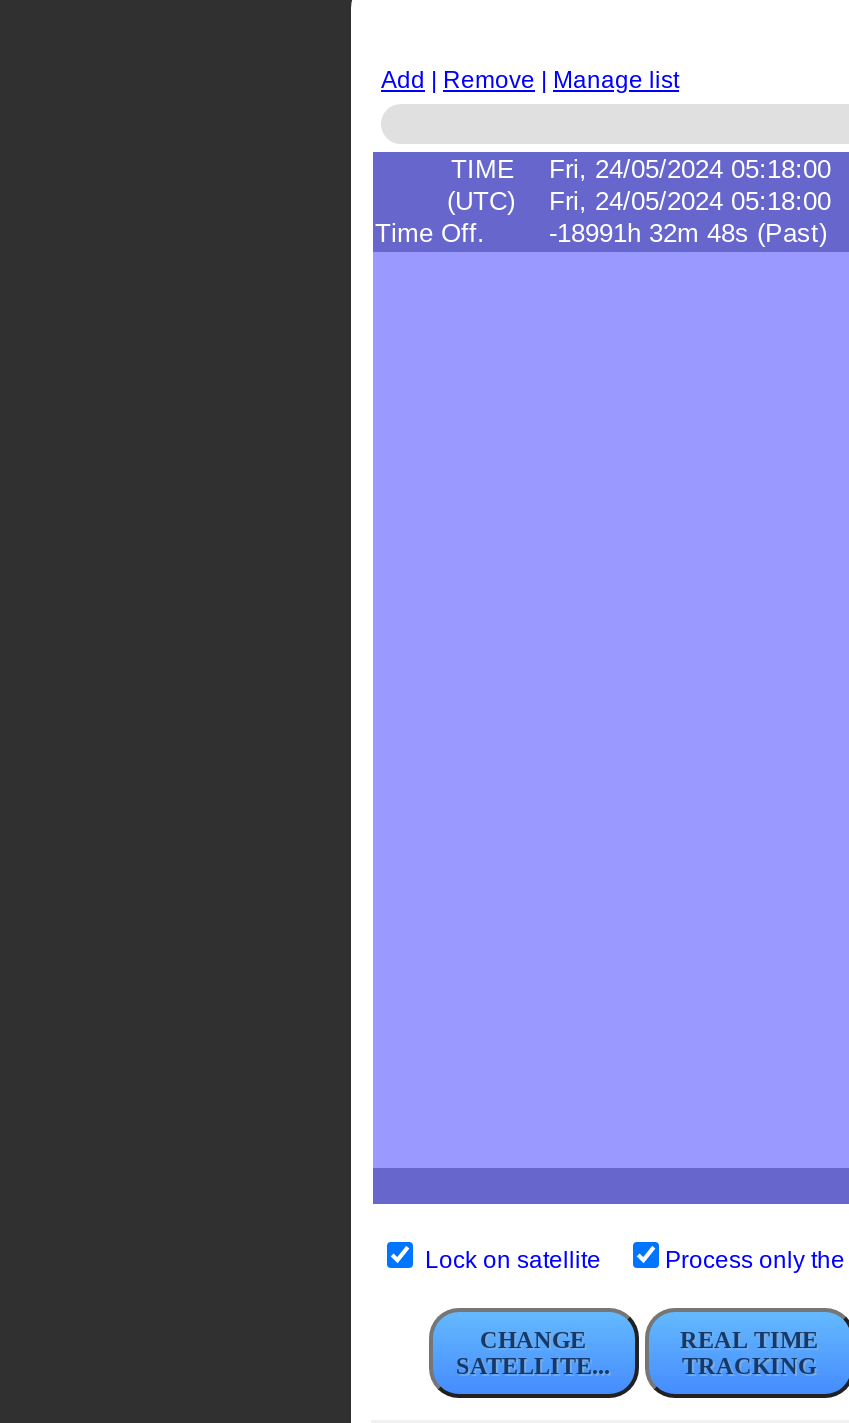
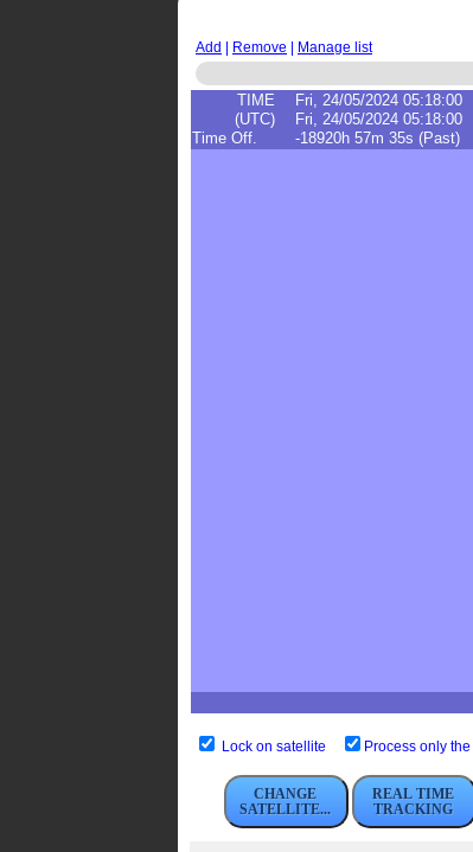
- -18991h 32m 48s (Past)
+ -18920h 57m 35s (Past)
